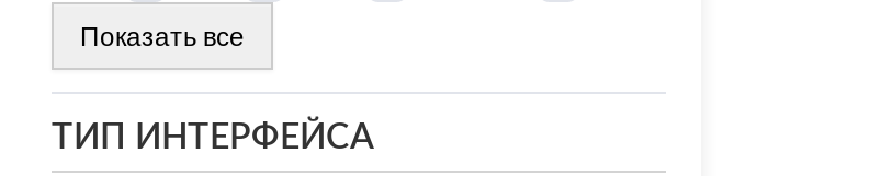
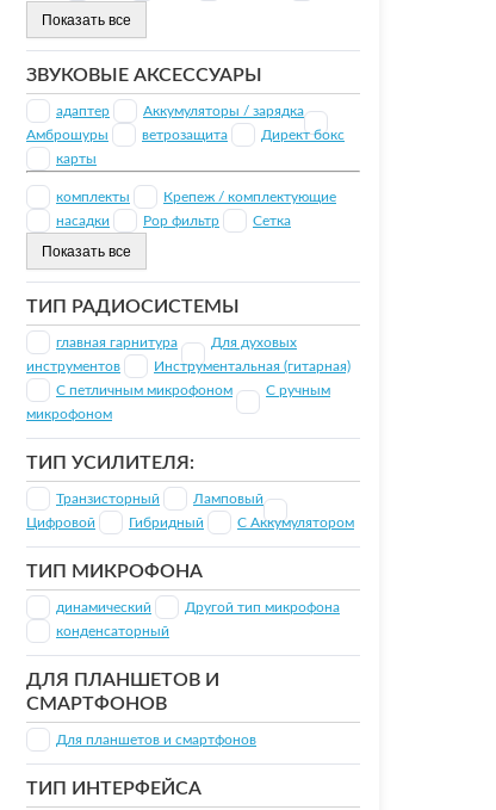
+ ЗВУКОВЫЕ АКСЕССУАРЫ
+ адаптер
+ Аккумуляторы / зарядка
+ Амброшуры
+ ветрозащита
+ Директ бокс
+ карты
+ комплекты
+ Крепеж / комплектующие
+ насадки
+ Рор фильтр
+ Сетка
+ Показать все
+ ТИП РАДИОСИСТЕМЫ
+ главная гарнитура
+ Для духовых
+ инструментов
+ Инструментальная (гитарная)
+ С петличным микрофоном
+ С ручным
+ микрофоном
+ ТИП УСИЛИТЕЛЯ:
+ Транзисторный
+ Ламповый
+ Цифровой
+ Гибридный
+ С Аккумулятором
+ ТИП МИКРОФОНА
+ динамический
+ Другой тип микрофона
+ конденсаторный
+ ДЛЯ ПЛАНШЕТОВ И
+ СМАРТФОНОВ
+ Для планшетов и смартфонов
